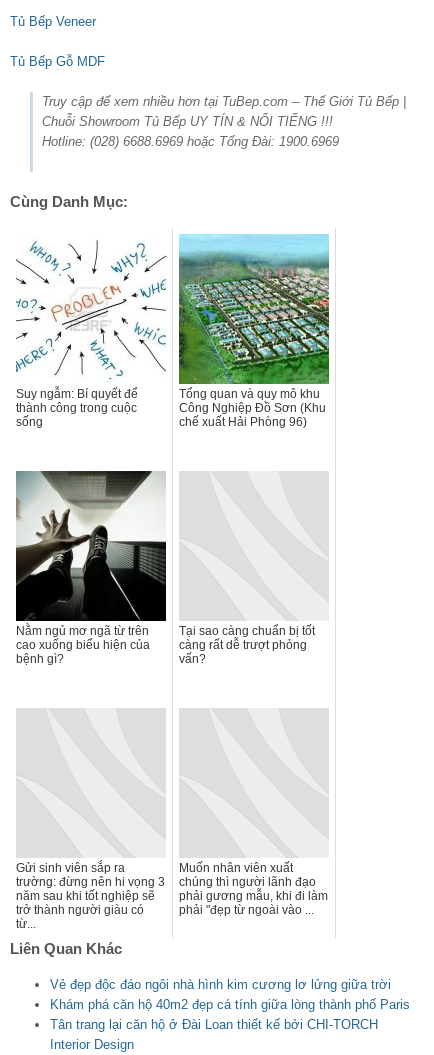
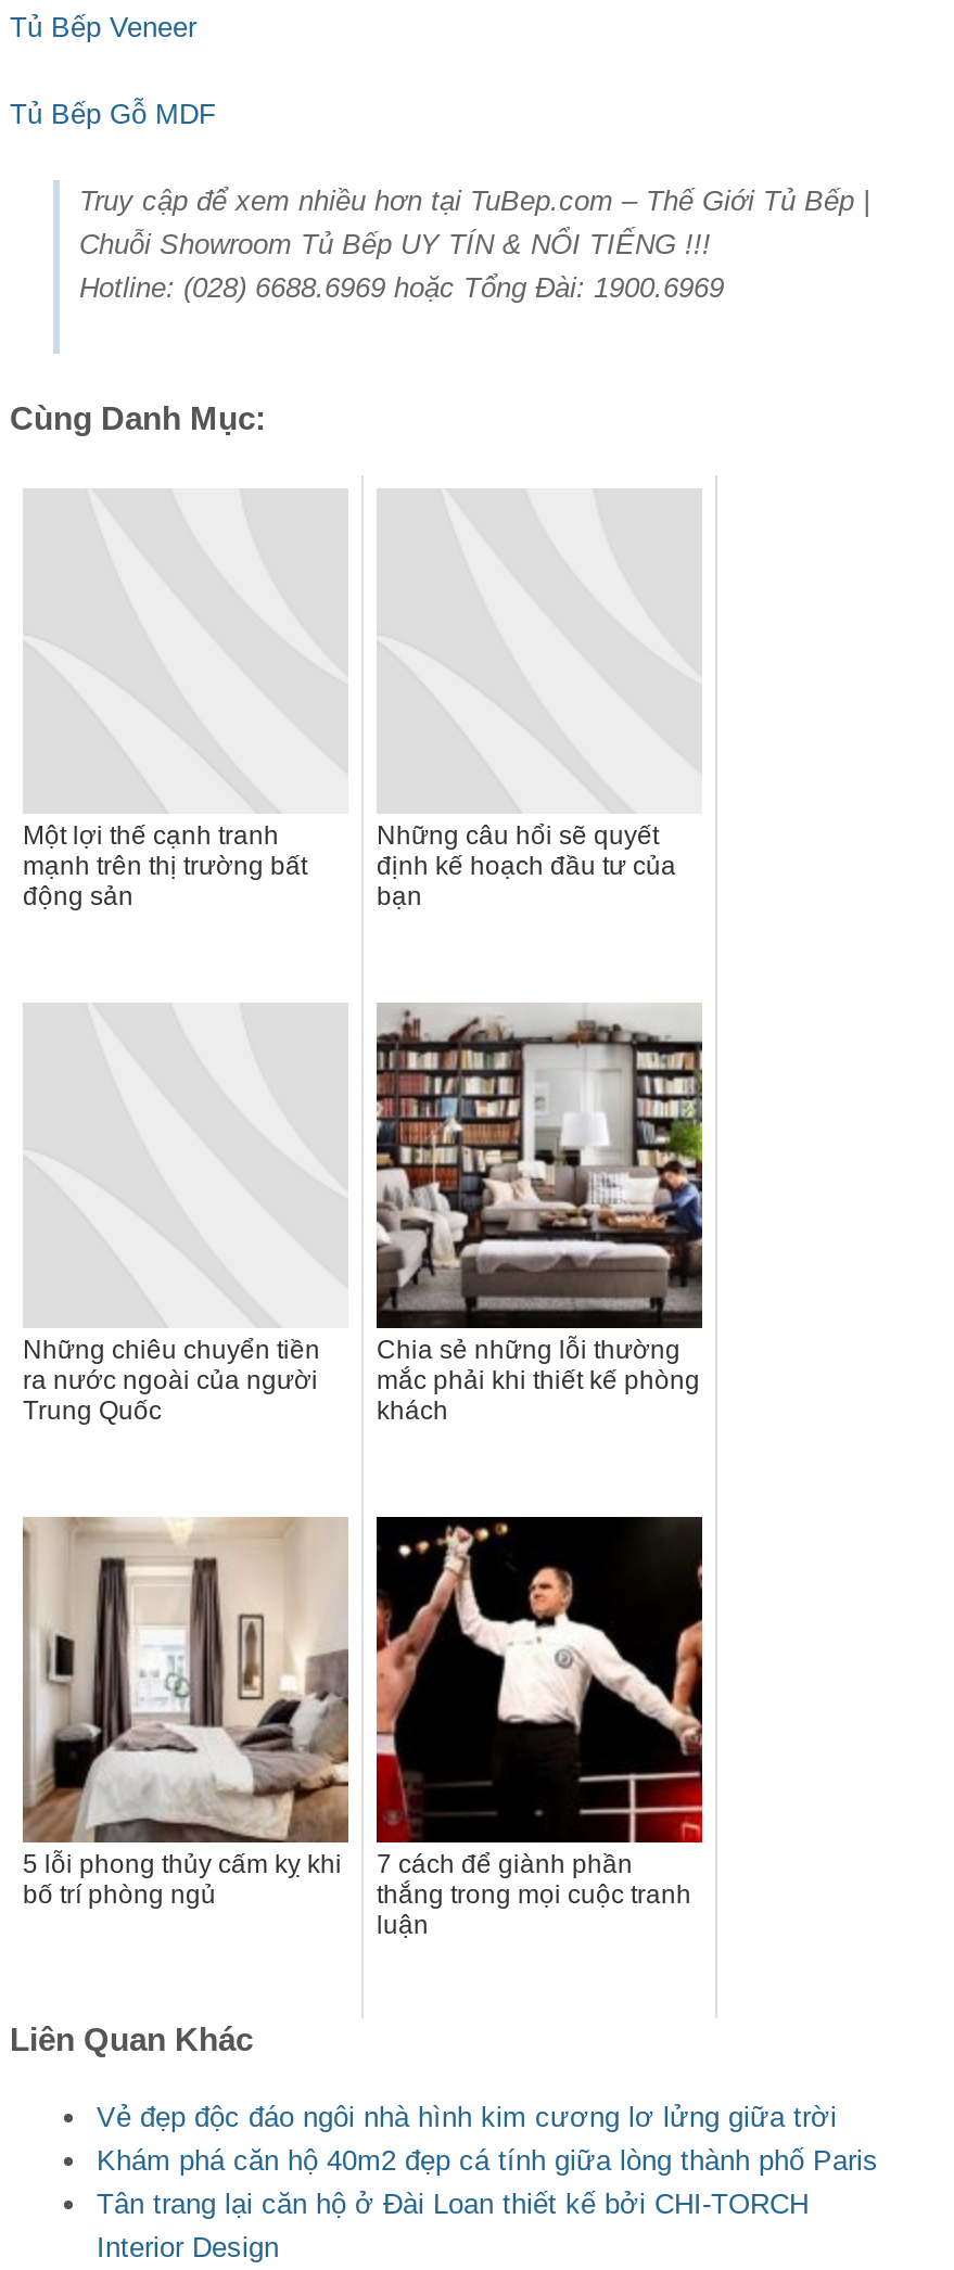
+ [image]

+ [image]

+ [image]

- [image]

- [image]

- Suy ngẫm: Bí quyết để
- thành công trong cuộc
- sống
+ Một lợi thế cạnh tranh
+ mạnh trên thị trường bất
+ động sản

- Tổng quan và quy mô khu
- Công Nghiệp Đồ Sơn (Khu
- chế xuất Hải Phòng 96)
+ Những câu hổi sẽ quyết
+ định kế hoạch đầu tư của
+ bạn

- [image]

- Nằm ngủ mơ ngã từ trên
- cao xuống biểu hiện của
- bệnh gì?
+ Những chiêu chuyển tiền
+ ra nước ngoài của người
+ Trung Quốc

- Tại sao càng chuẩn bị tốt
- càng rất dễ trượt phỏng
- vấn?
+ Chia sẻ những lỗi thường
+ mắc phải khi thiết kế phòng
+ khách

- Gửi sinh viên sắp ra
- trường: đừng nên hi vọng 3
- năm sau khi tốt nghiệp sẽ
- trở thành người giàu có
- từ...
+ 5 lỗi phong thủy cấm kỵ khi
+ bố trí phòng ngủ

- Muốn nhân viên xuất
- chúng thì người lãnh đạo
- phải gương mẫu, khi đi làm
- phải "đẹp từ ngoài vào ...
+ 7 cách để giành phần
+ thắng trong mọi cuộc tranh
+ luận
